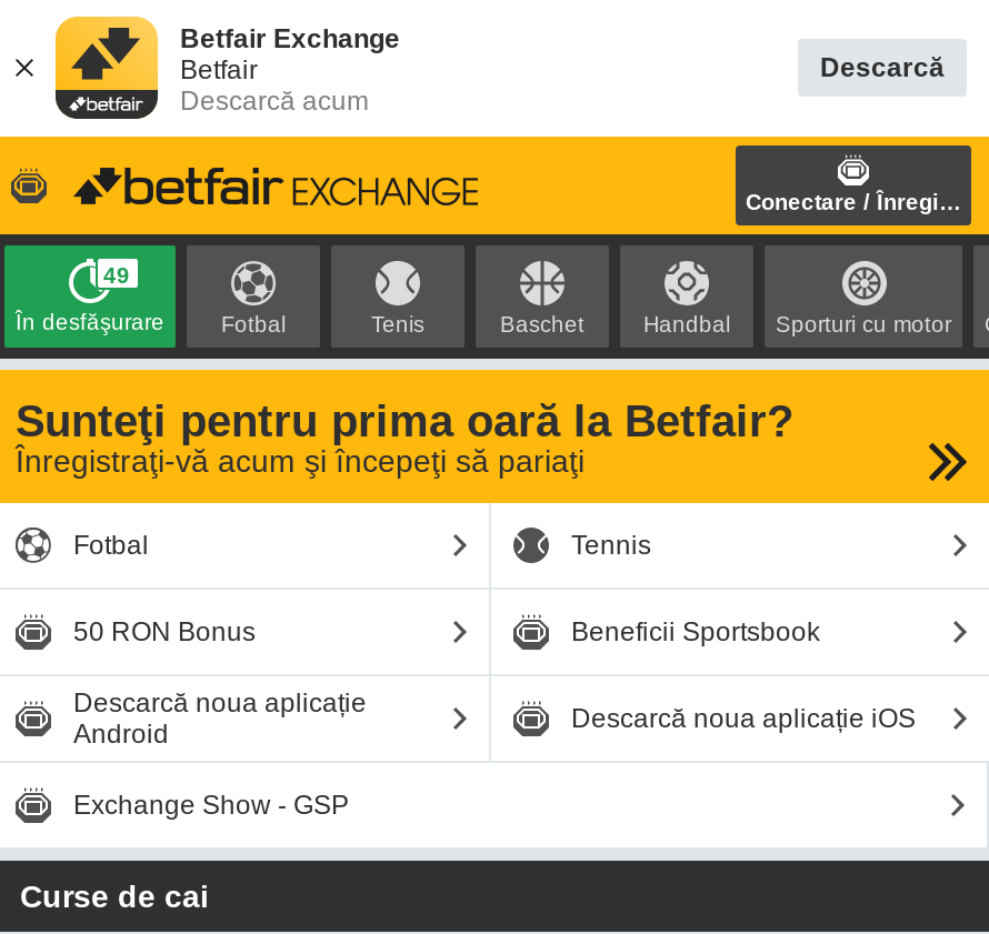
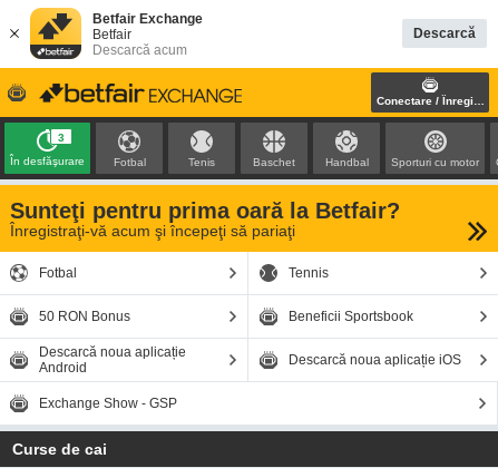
- 49
+ 3
